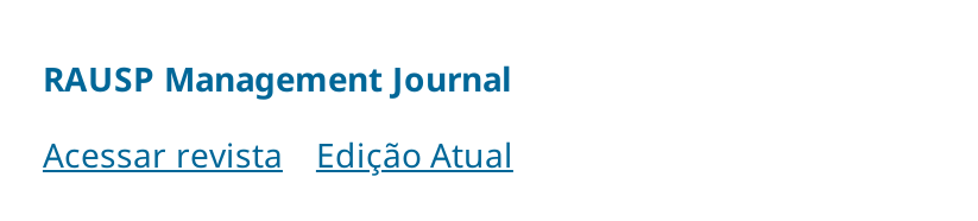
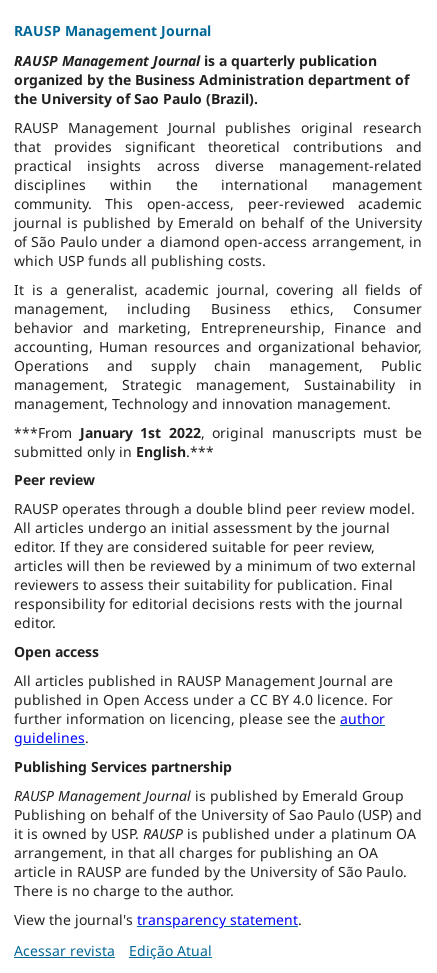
+ RAUSP Management Journal is a quarterly publication
+ organized by the Business Administration department of
+ the University of Sao Paulo (Brazil).
+ RAUSP Management Journal publishes original research
+ that provides significant theoretical contributions and
+ practical insights across diverse management-related
+ disciplines within the international management
+ community. This open-access, peer-reviewed academic
+ journal is published by Emerald on behalf of the University
+ of São Paulo under a diamond open-access arrangement, in
+ which USP funds all publishing costs.
+ It is a generalist, academic journal, covering all fields of
+ management, including Business ethics, Consumer
+ behavior and marketing, Entrepreneurship, Finance and
+ accounting, Human resources and organizational behavior,
+ Operations and supply chain management, Public
+ management, Strategic management, Sustainability in
+ management, Technology and innovation management.
+ ***From January 1st 2022, original manuscripts must be
+ submitted only in English.***
+ Peer review
+ RAUSP operates through a double blind peer review model.
+ All articles undergo an initial assessment by the journal
+ editor. If they are considered suitable for peer review,
+ articles will then be reviewed by a minimum of two external
+ reviewers to assess their suitability for publication. Final
+ responsibility for editorial decisions rests with the journal
+ editor.
+ Open access
+ All articles published in RAUSP Management Journal are
+ published in Open Access under a CC BY 4.0 licence. For
+ further information on licencing, please see the author
+ guidelines.
+ Publishing Services partnership
+ RAUSP Management Journal is published by Emerald Group
+ Publishing on behalf of the University of Sao Paulo (USP) and
+ it is owned by USP. RAUSP is published under a platinum OA
+ arrangement, in that all charges for publishing an OA
+ article in RAUSP are funded by the University of São Paulo.
+ There is no charge to the author.
+ View the journal's transparency statement.
